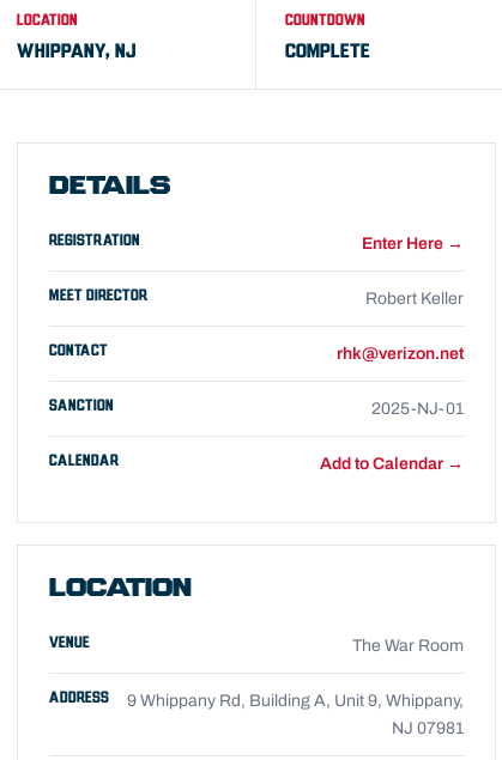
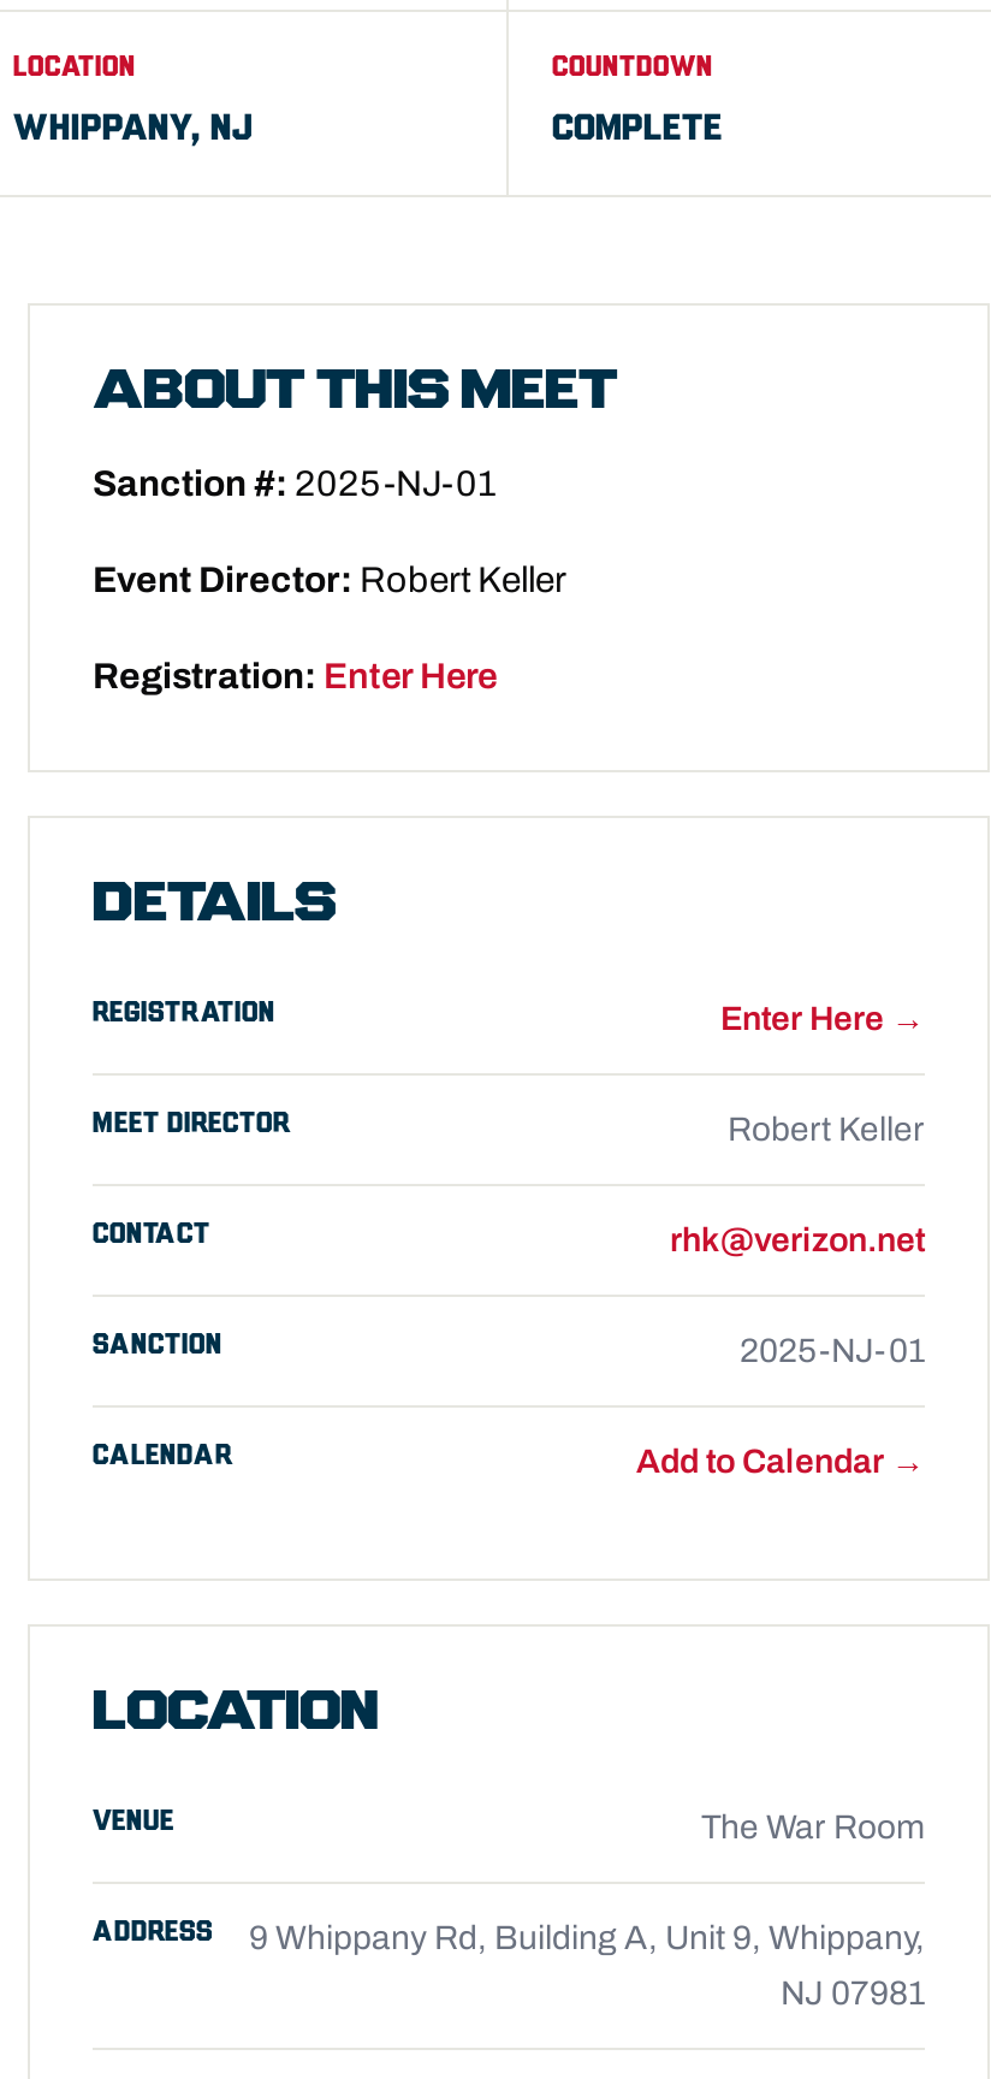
+ ABOUT THIS MEET
+ Sanction #: 2025-NJ-01
+ Event Director: Robert Keller
+ Registration: Enter Here
